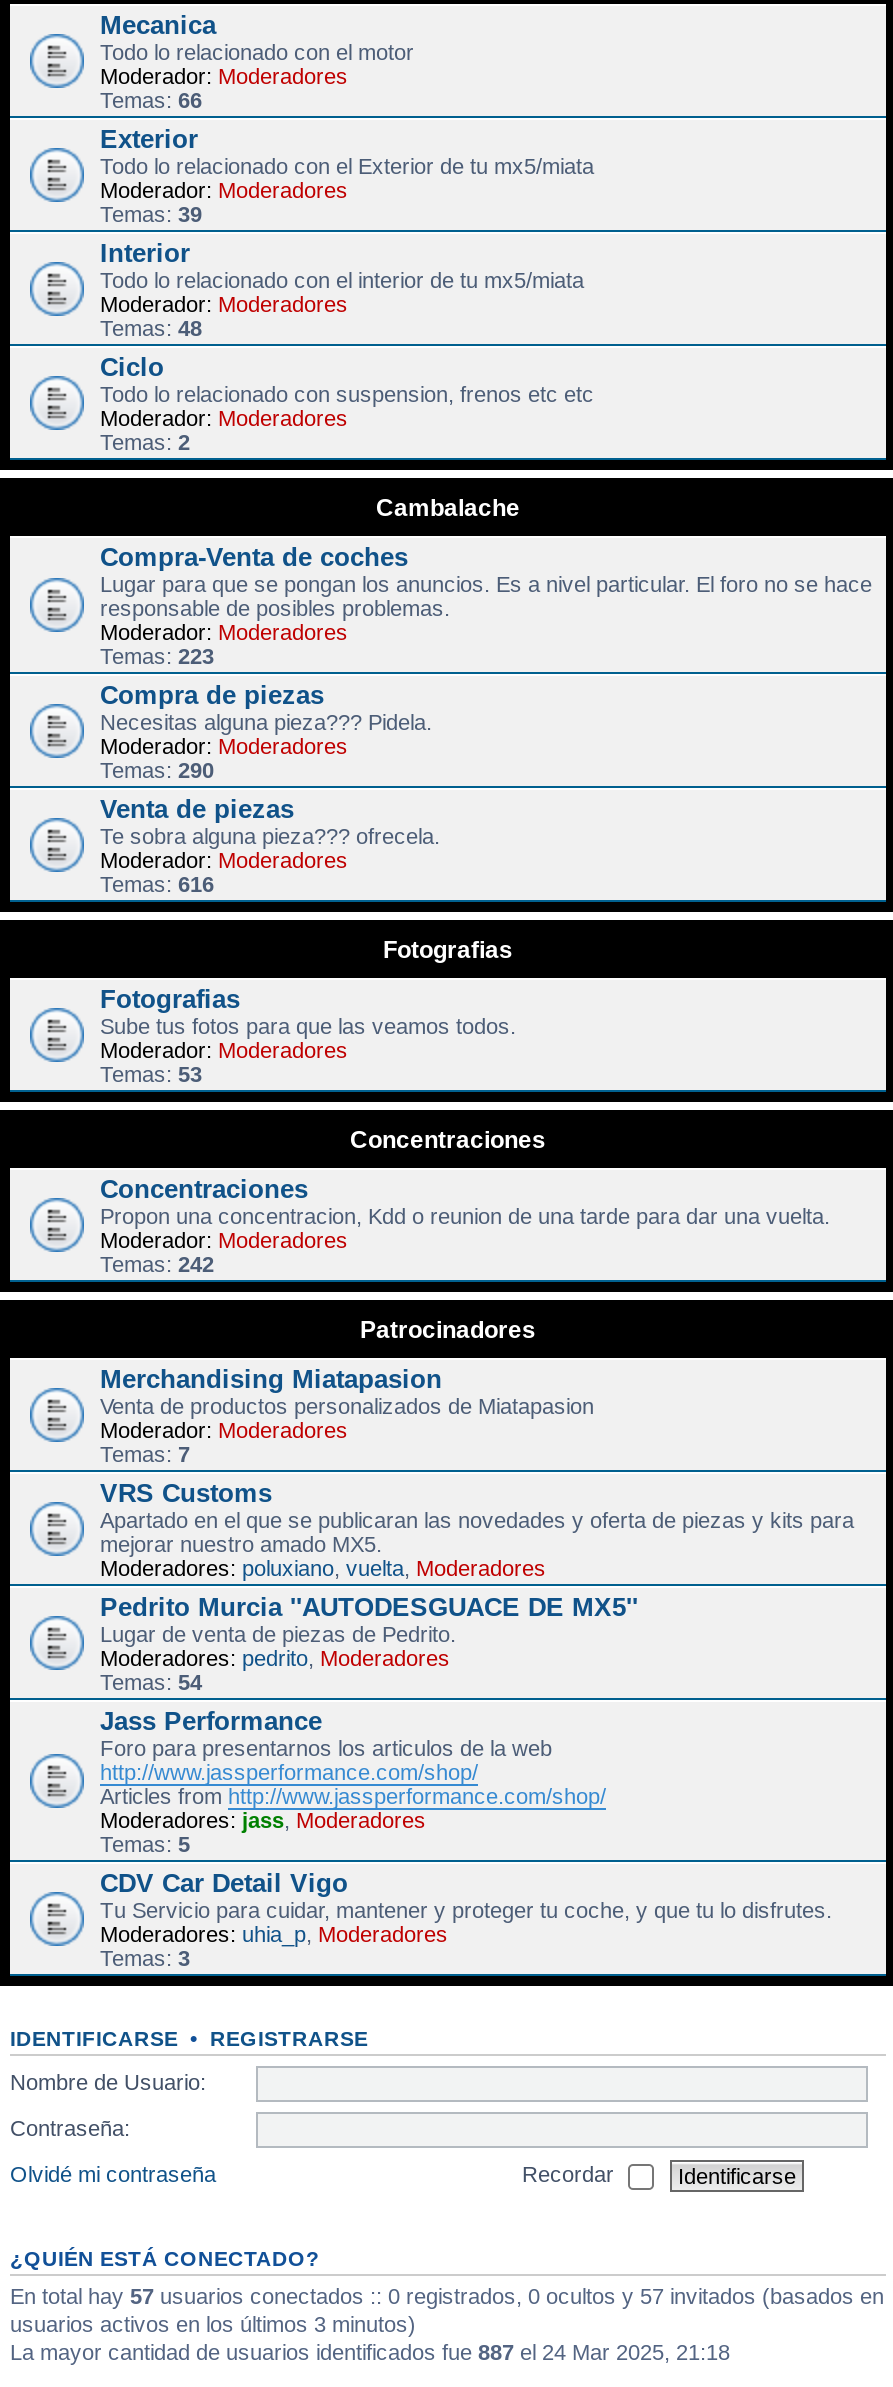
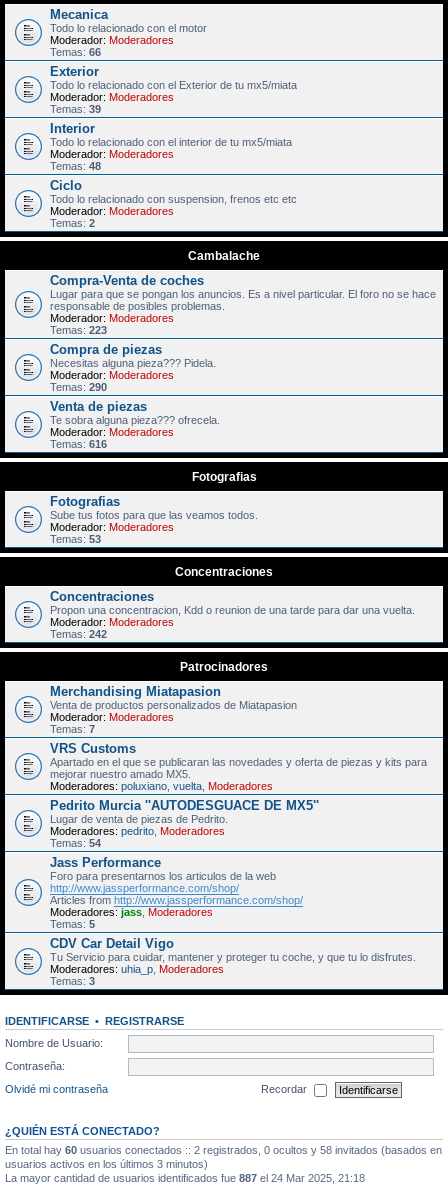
- En total hay 57 usuarios conectados :: 0 registrados, 0 ocultos y 57 invitados (basados en
+ En total hay 60 usuarios conectados :: 2 registrados, 0 ocultos y 58 invitados (basados en
